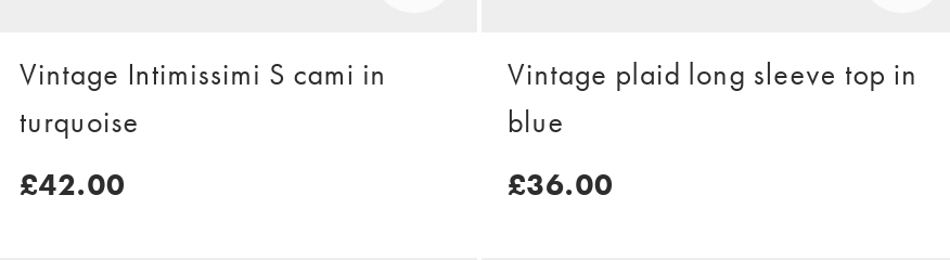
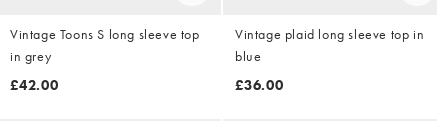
- Vintage Intimissimi S cami in
- turquoise
+ Vintage Toons S long sleeve top
+ in grey
